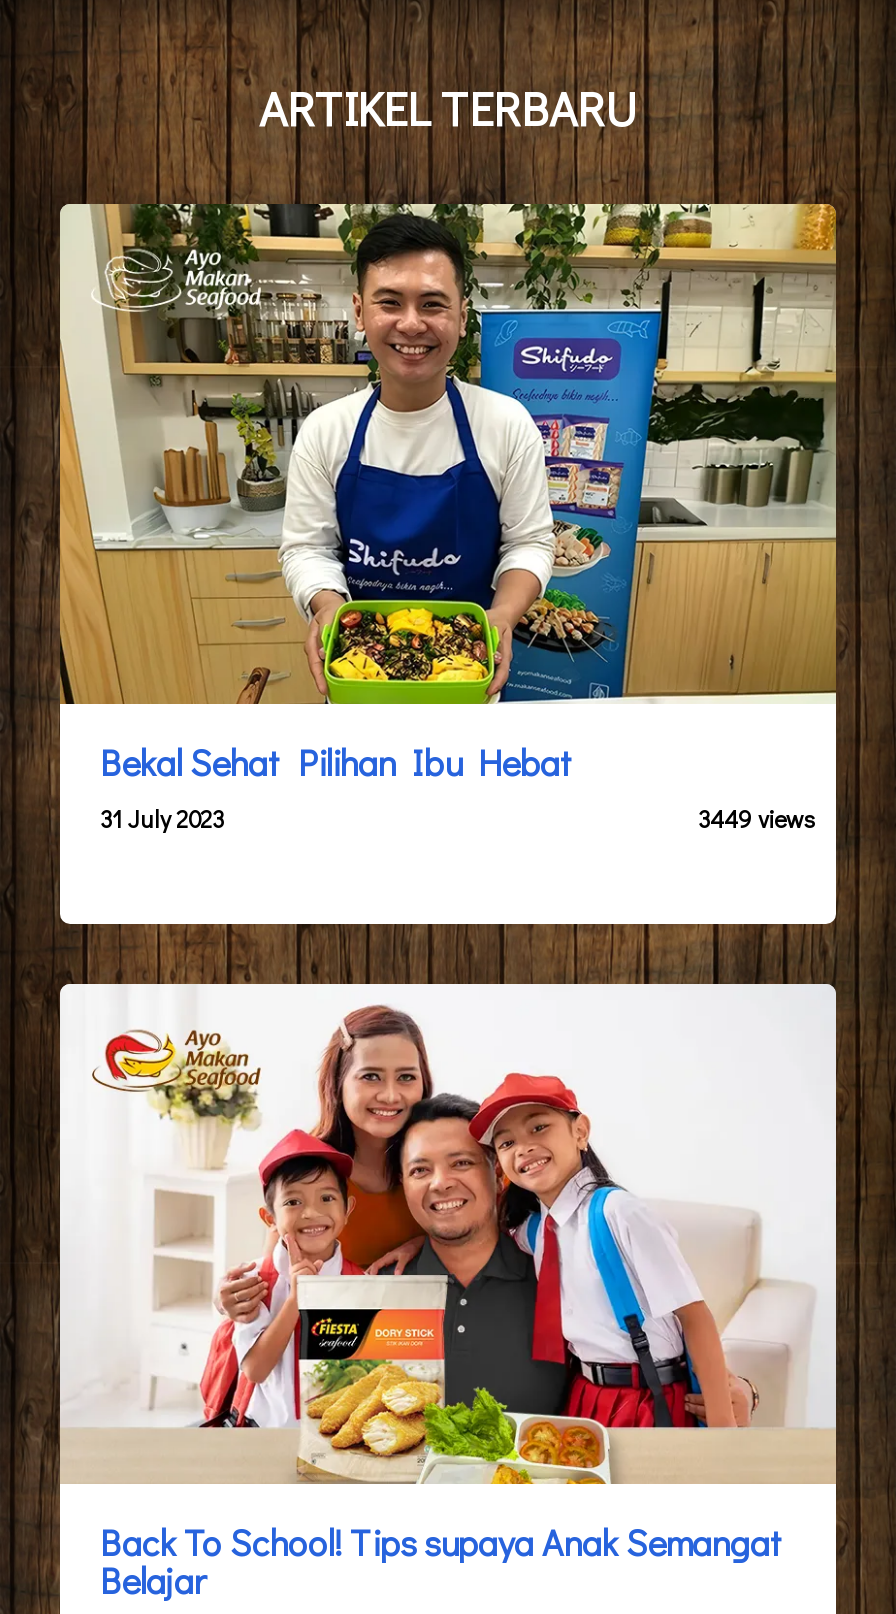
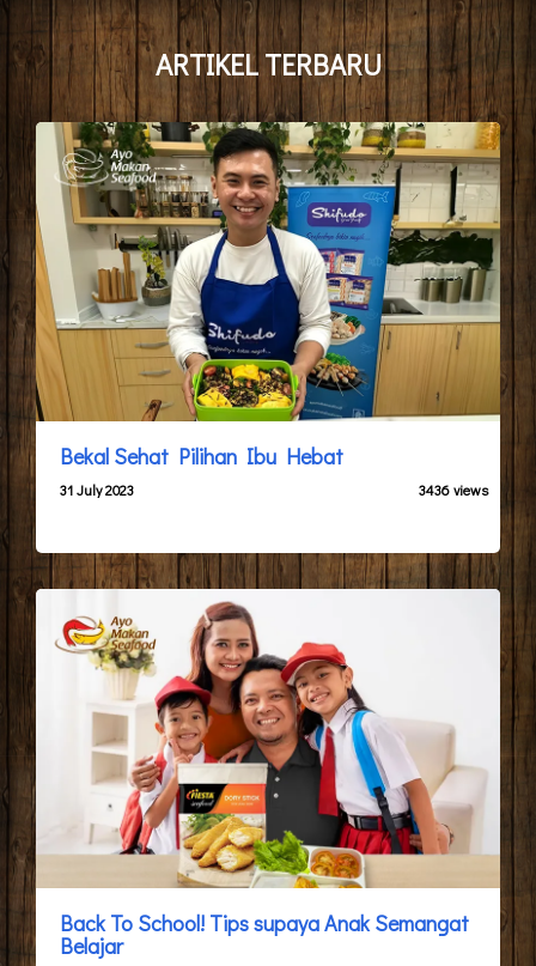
- 3449 views
+ 3436 views
